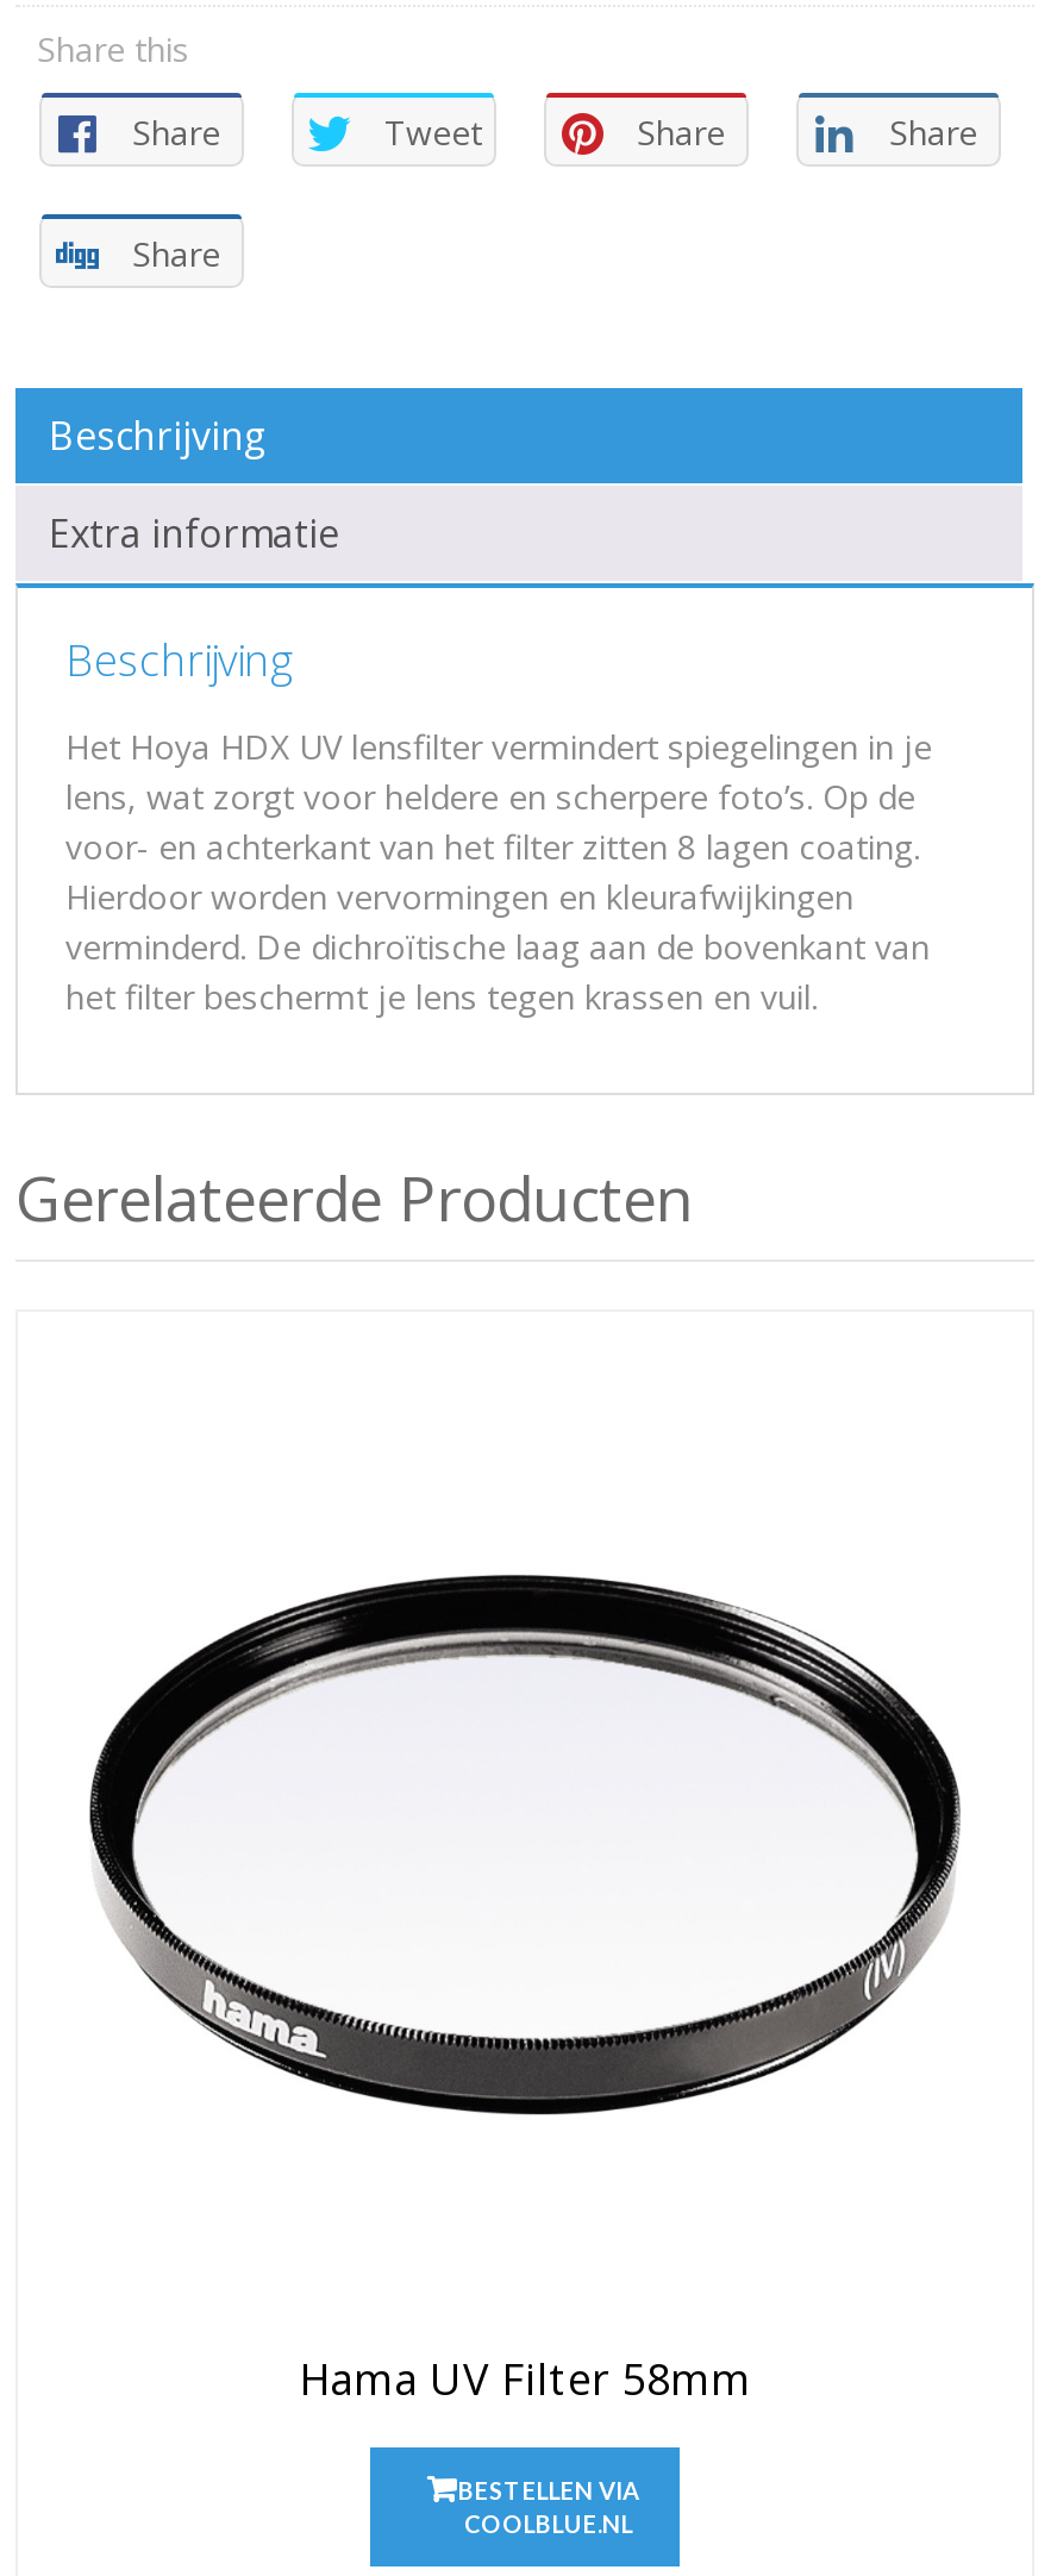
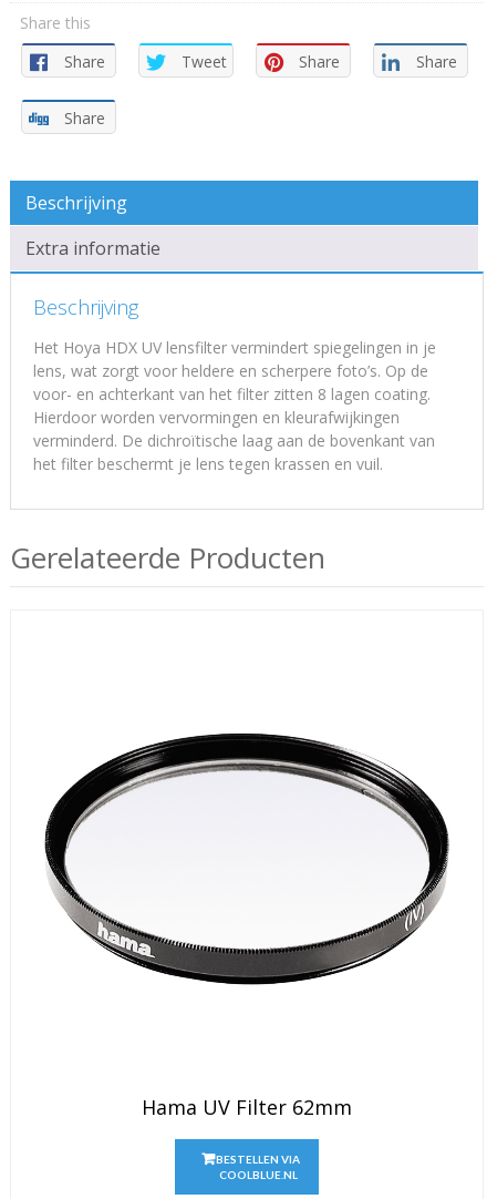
- Hama UV Filter 58mm
+ Hama UV Filter 62mm
